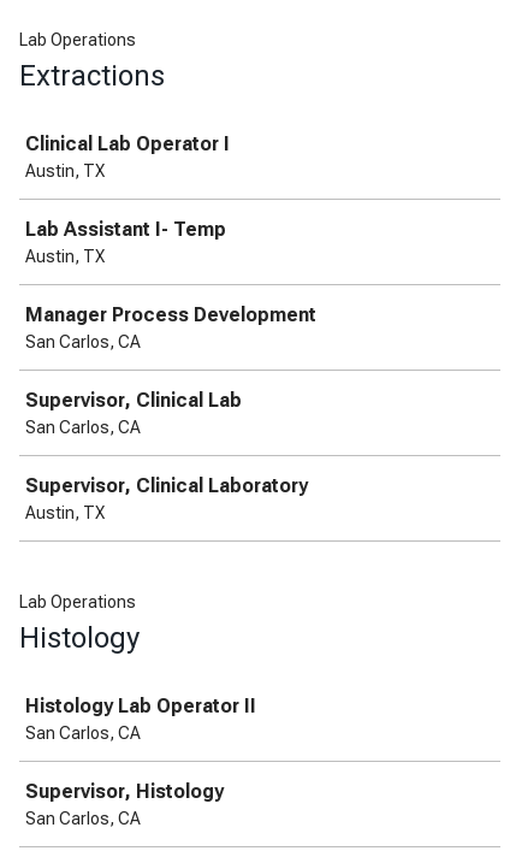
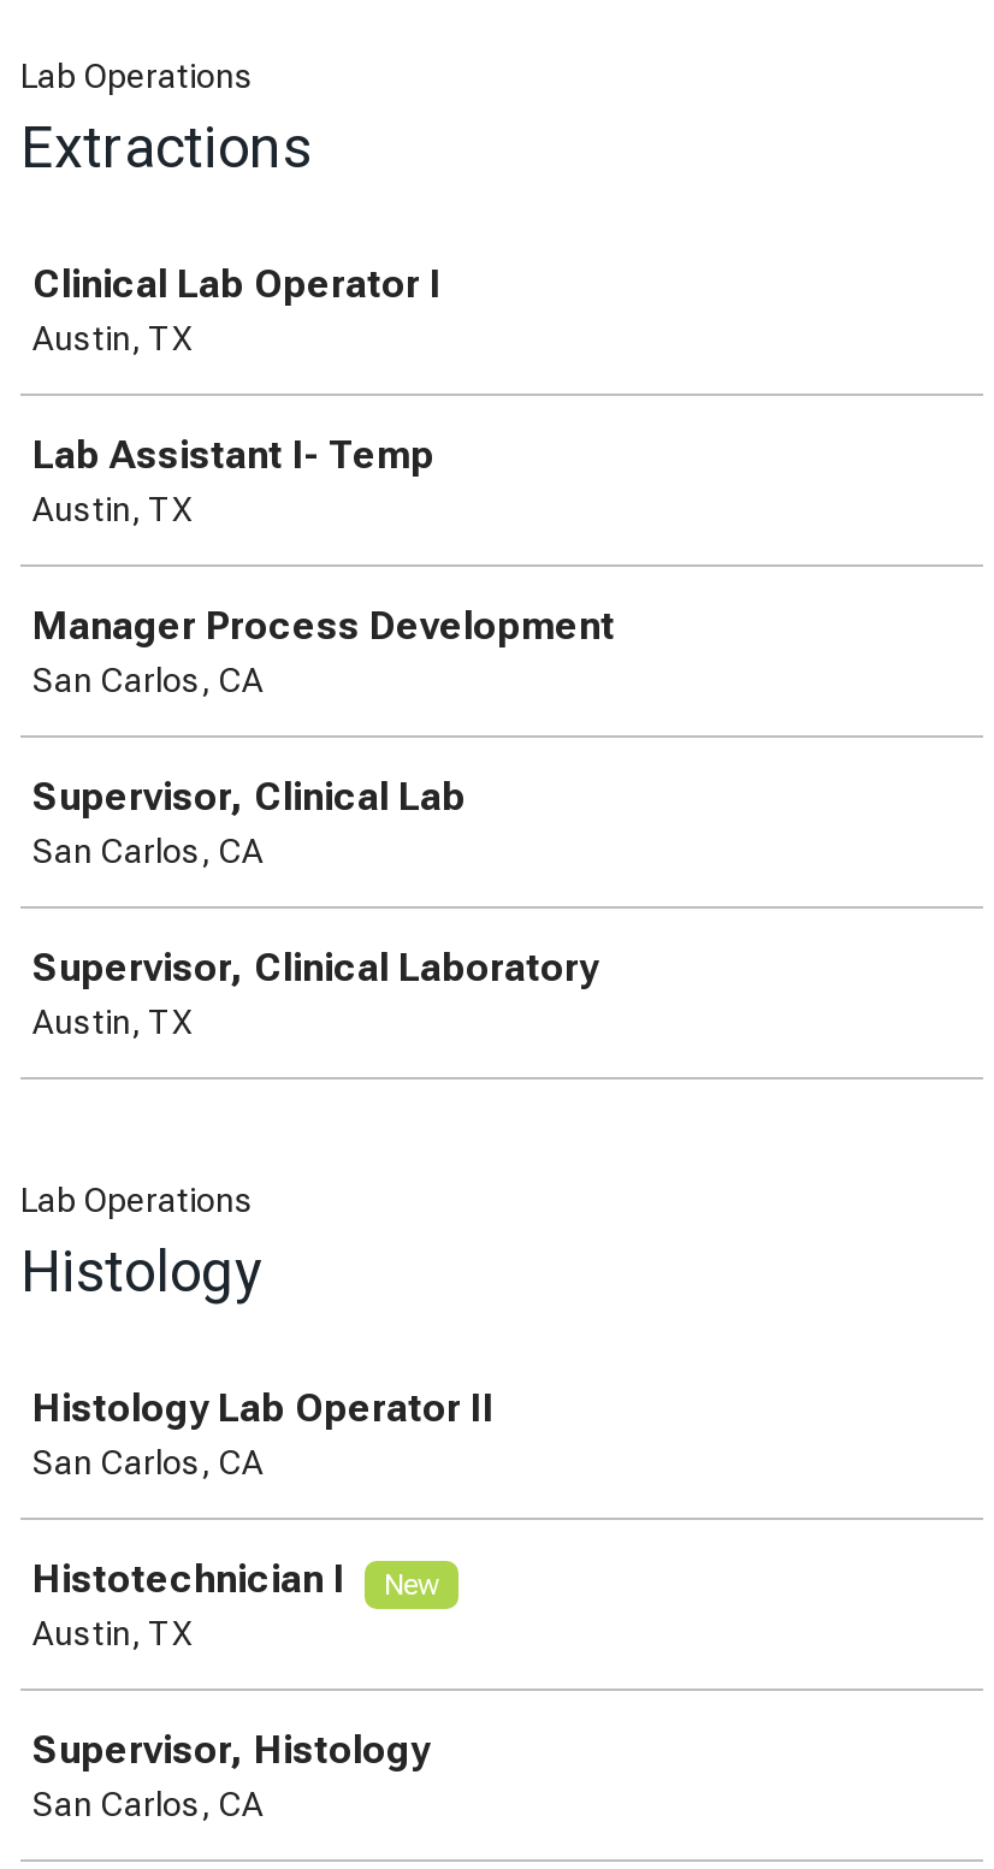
+ Histotechnician I
+ New
+ Austin, TX
